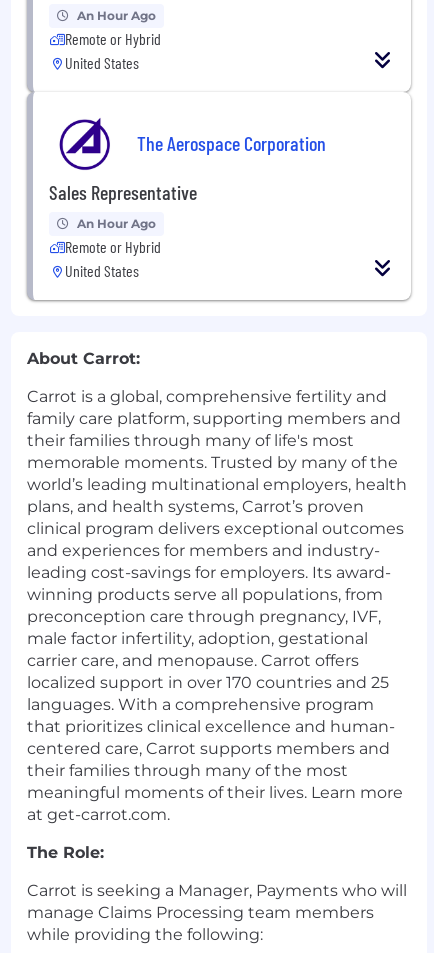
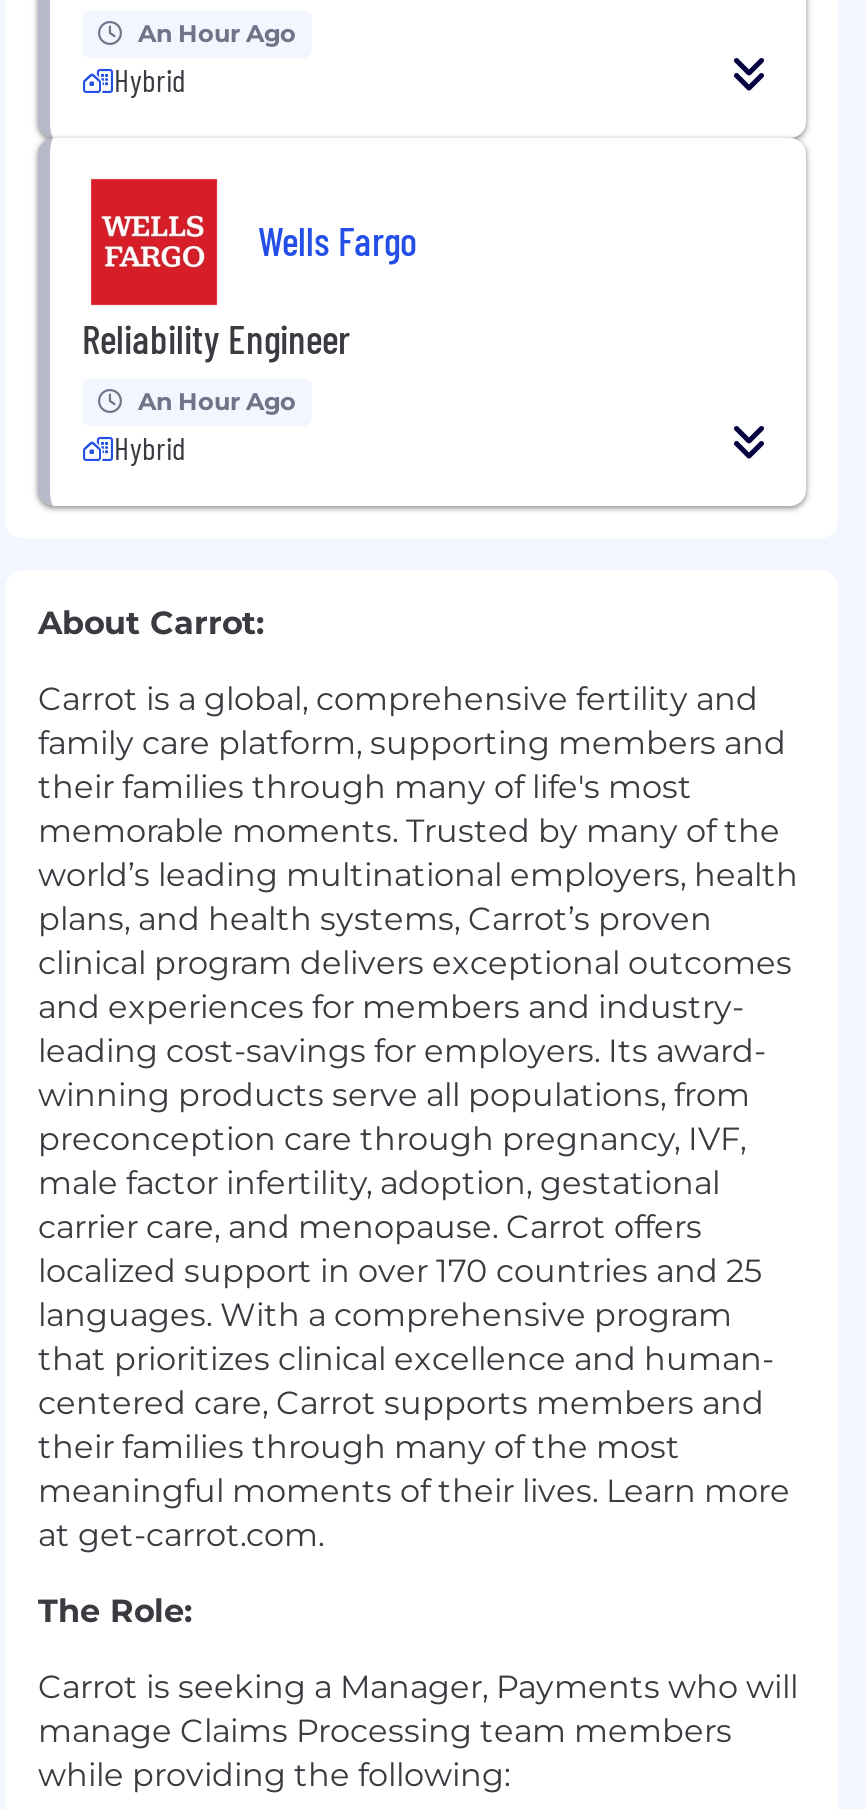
- Remote or Hybrid
- United States
+ Hybrid

- [image]
- The Aerospace Corporation
+ [image]
+ Wells Fargo

- Sales Representative
+ Reliability Engineer

- Remote or Hybrid
- United States
+ Hybrid
